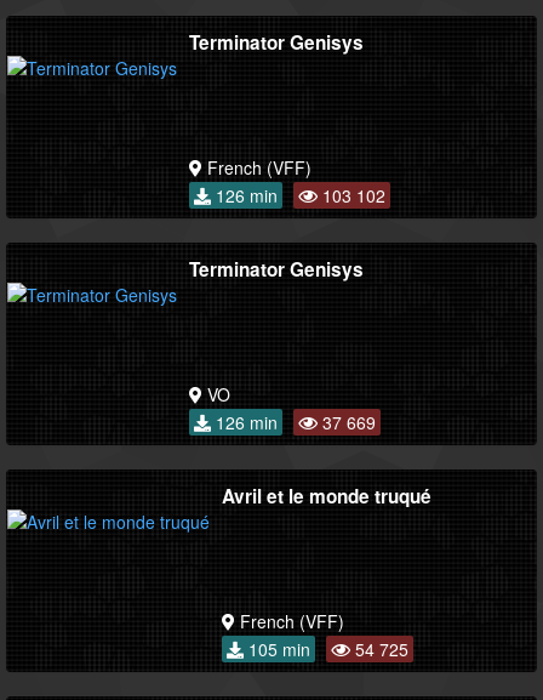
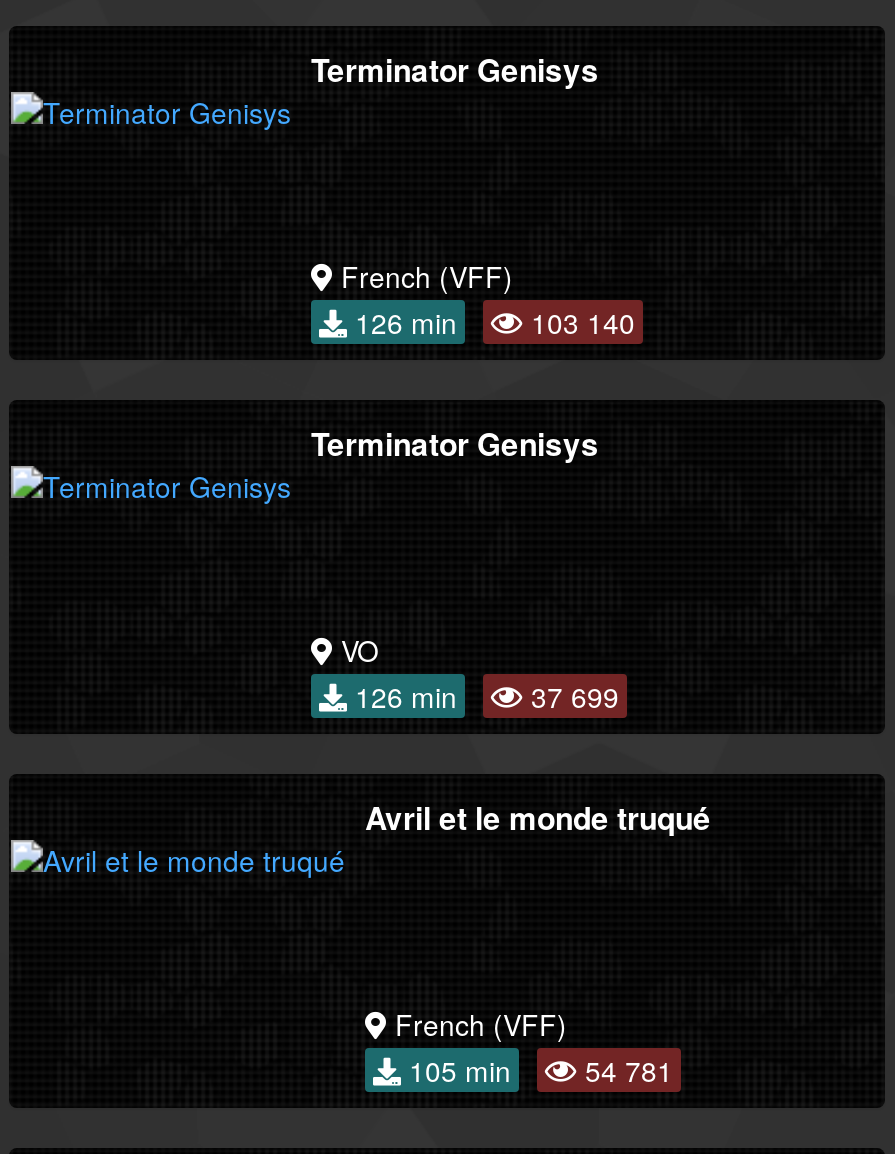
- 126 min 103 102
+ 126 min 103 140

- 126 min 37 669
+ 126 min 37 699

- 105 min 54 725
+ 105 min 54 781
